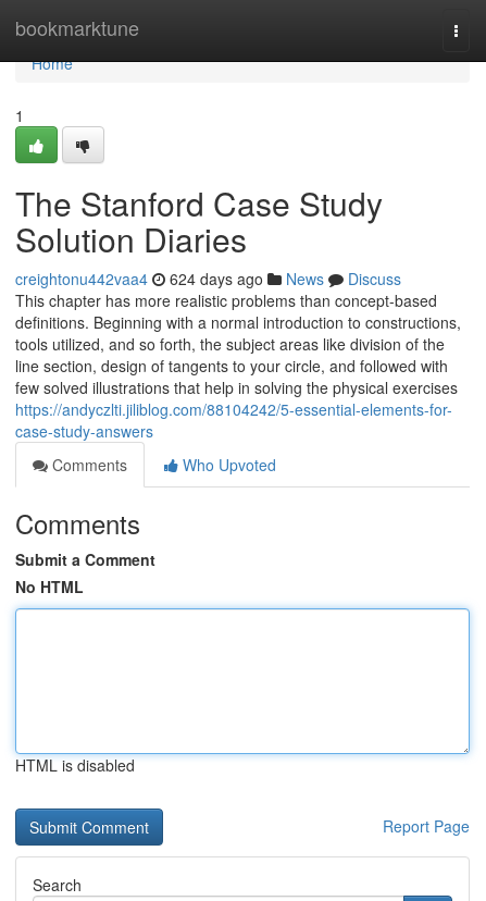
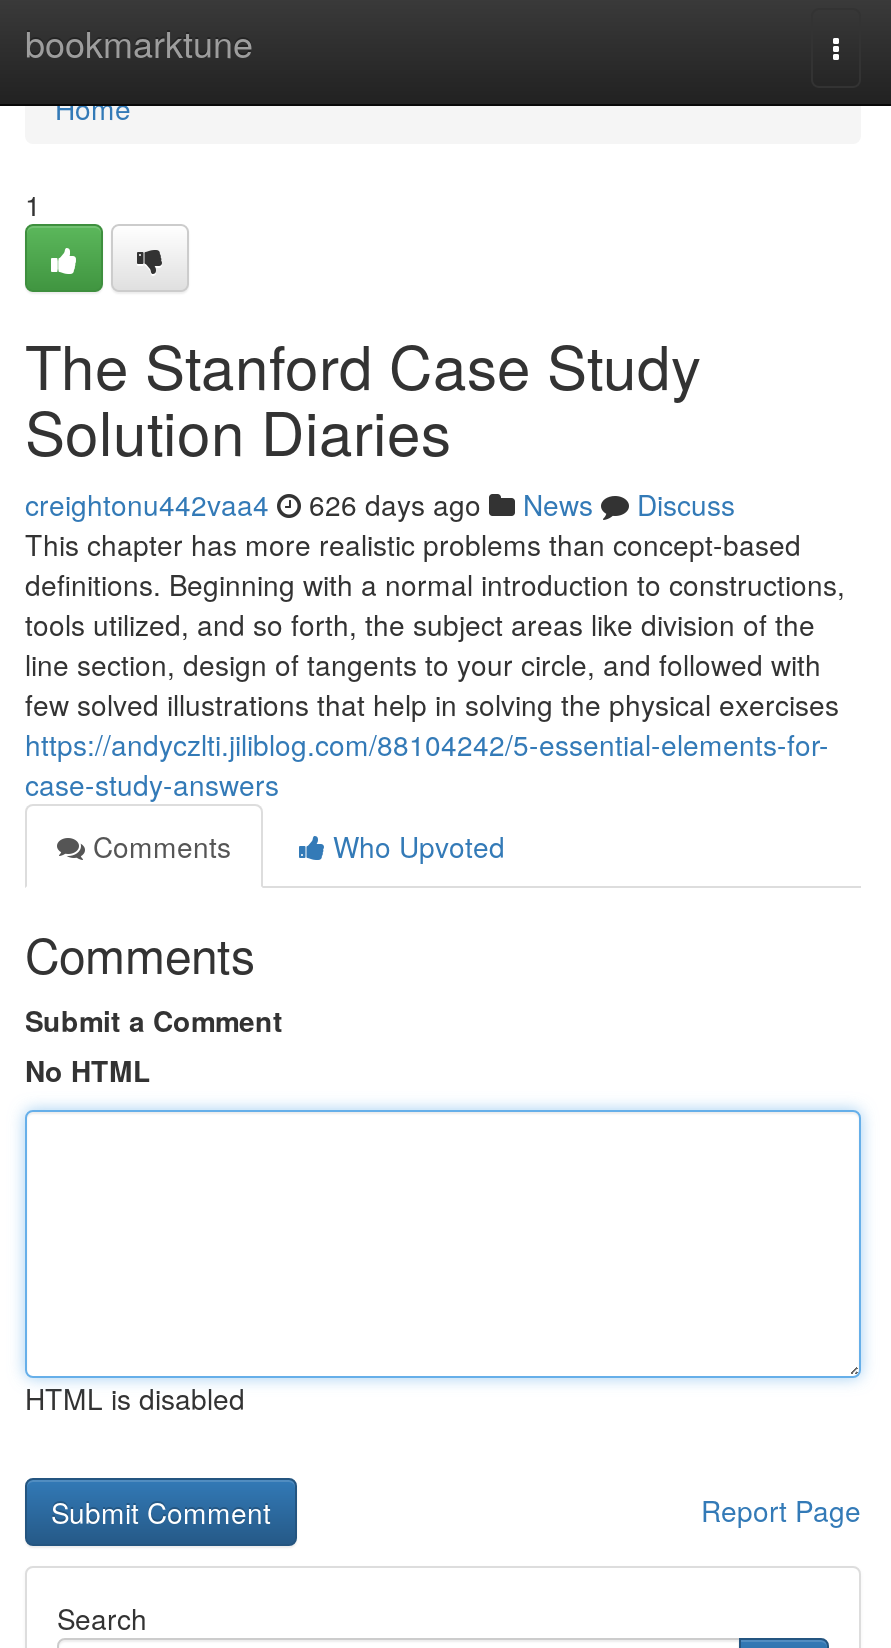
- creightonu442vaa4 624 days ago News Discuss
+ creightonu442vaa4 626 days ago News Discuss
